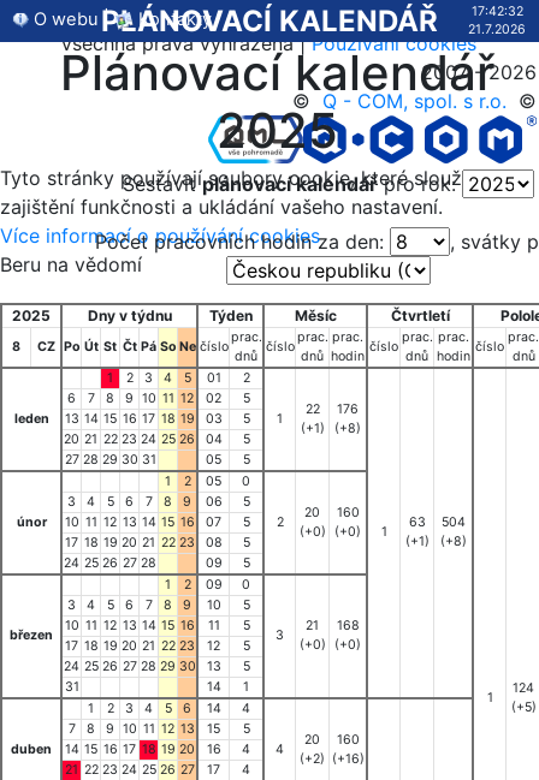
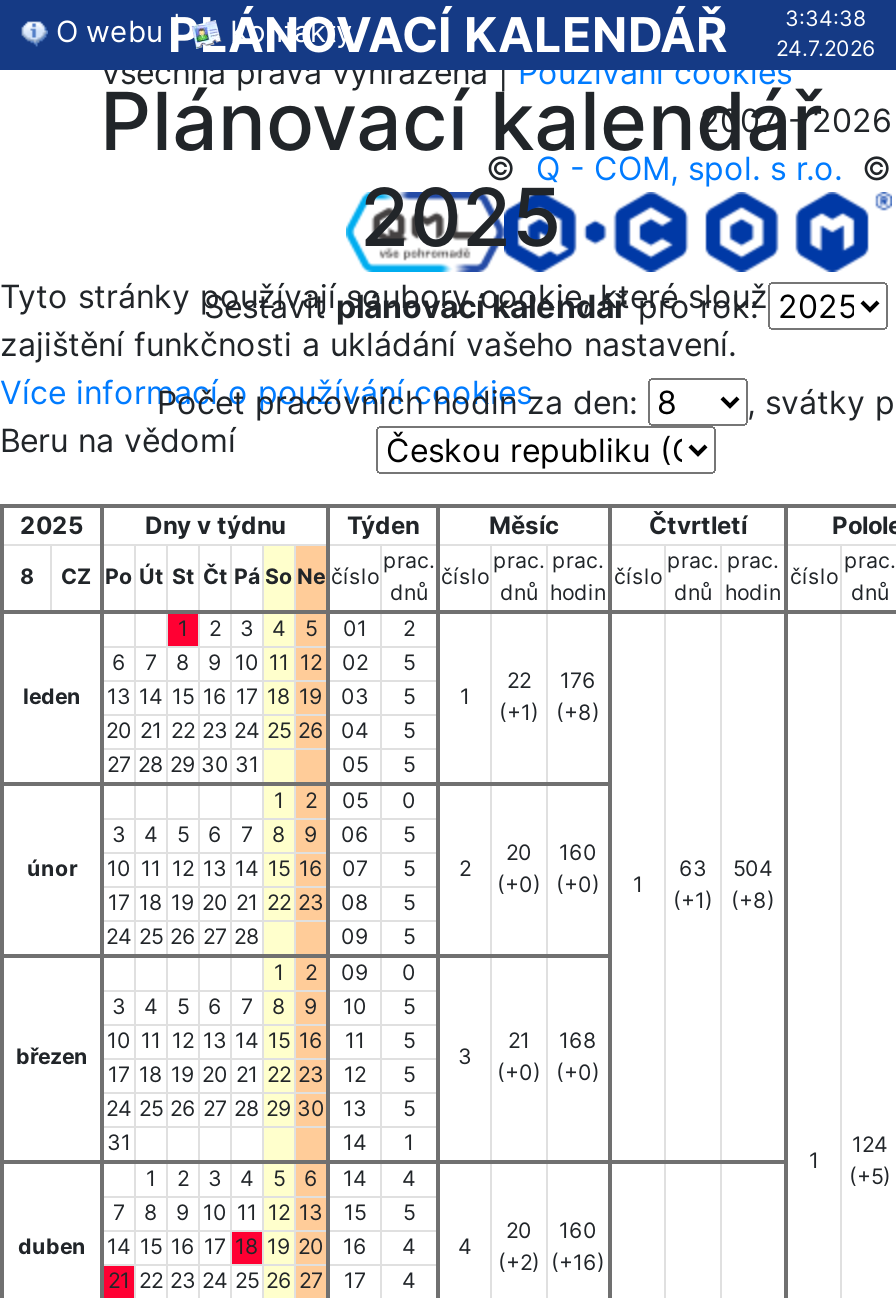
- 17:42:32
+ 3:34:38

- 21.7.2026
+ 24.7.2026
